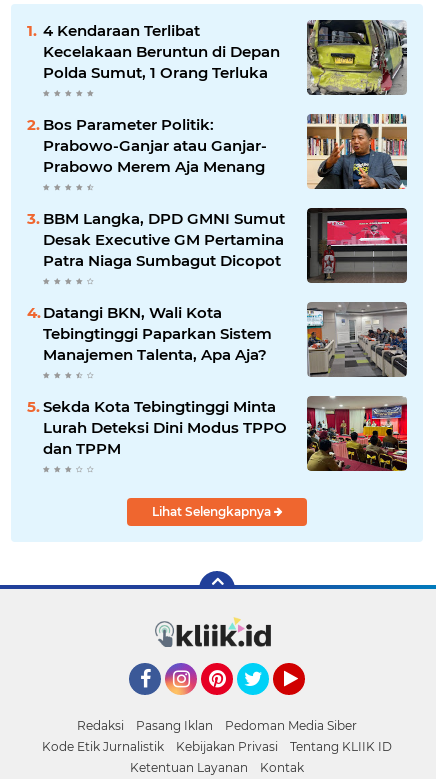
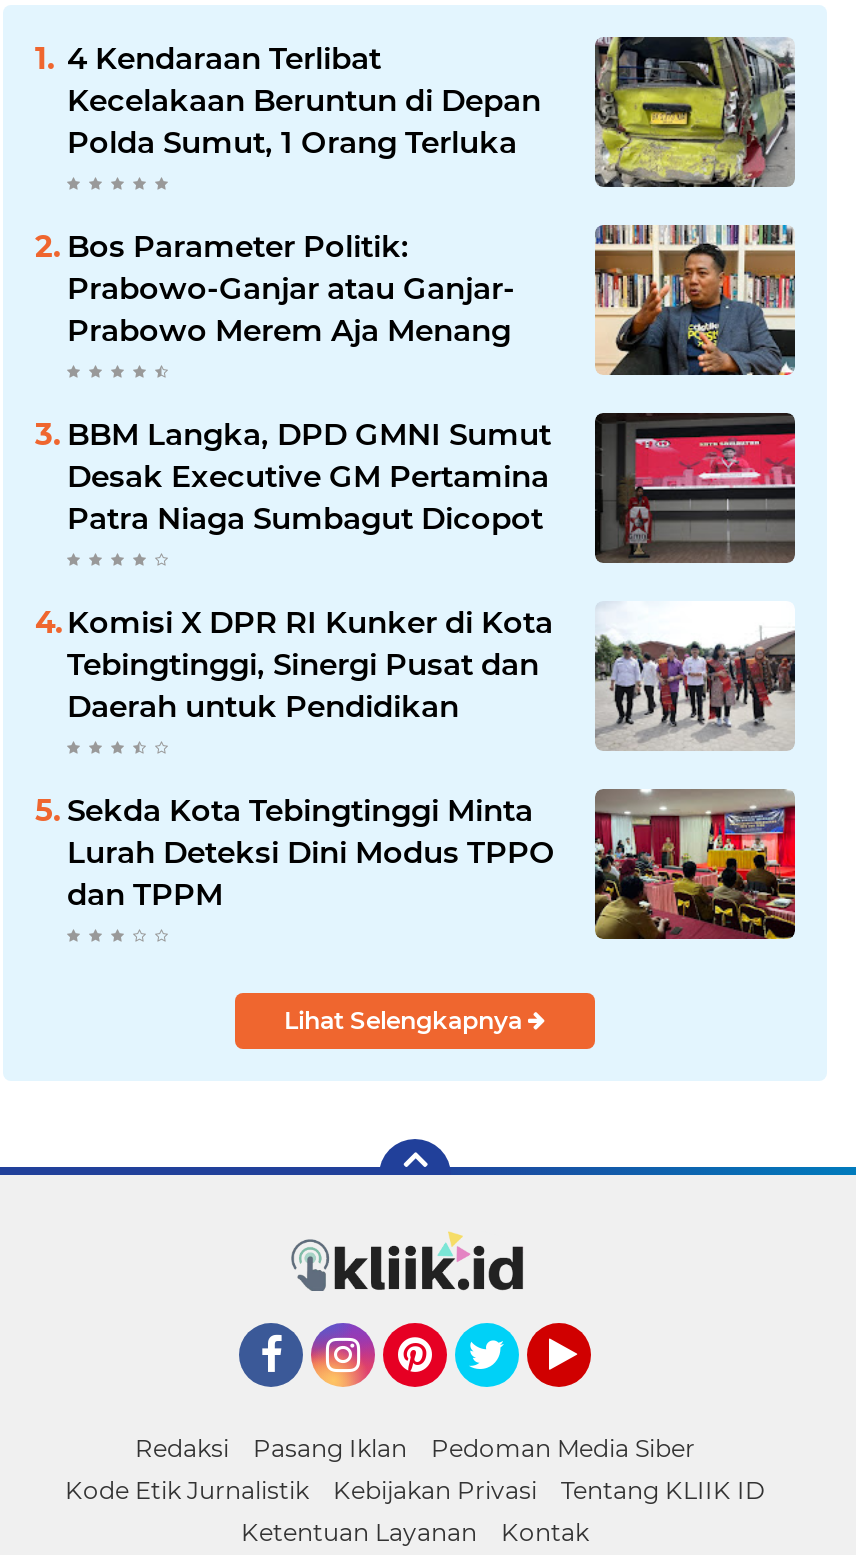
- [image]
- Datangi BKN, Wali Kota
- Tebingtinggi Paparkan Sistem
- Manajemen Talenta, Apa Aja?
+ [image]
+ Komisi X DPR RI Kunker di Kota
+ Tebingtinggi, Sinergi Pusat dan
+ Daerah untuk Pendidikan
